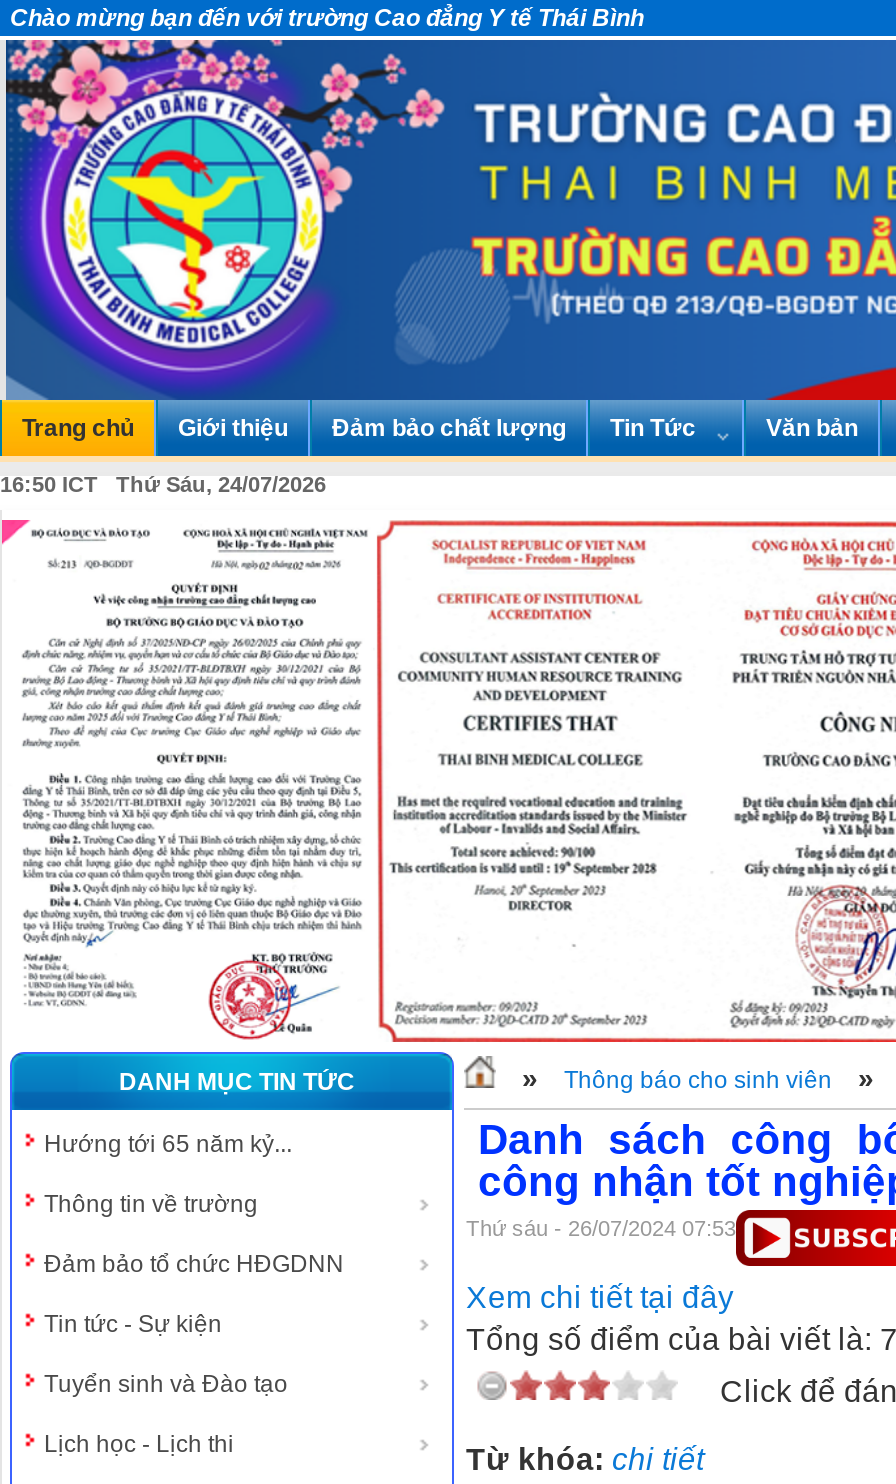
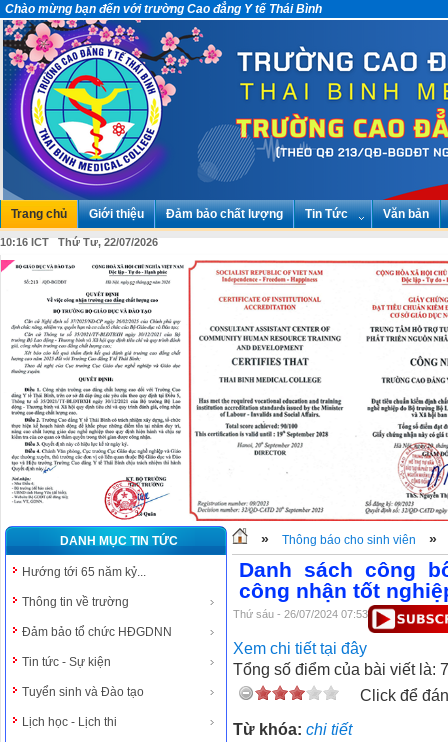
- 16:50 ICT Thứ Sáu, 24/07/2026
+ 10:16 ICT Thứ Tư, 22/07/2026
